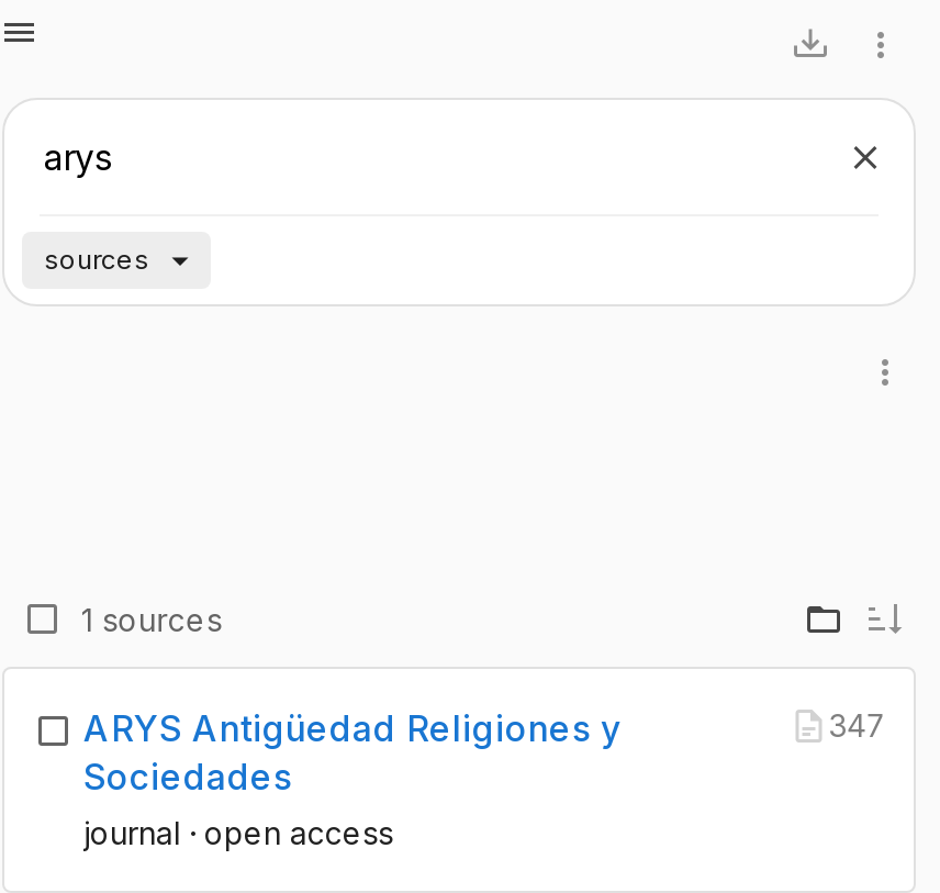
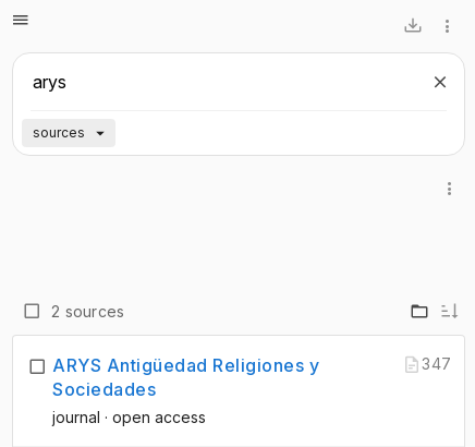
- 1 sources
+ 2 sources
